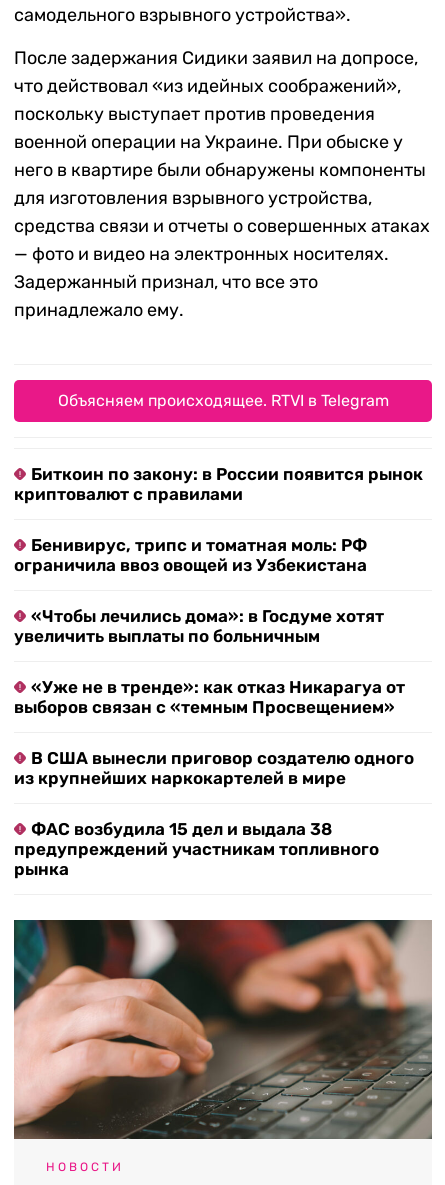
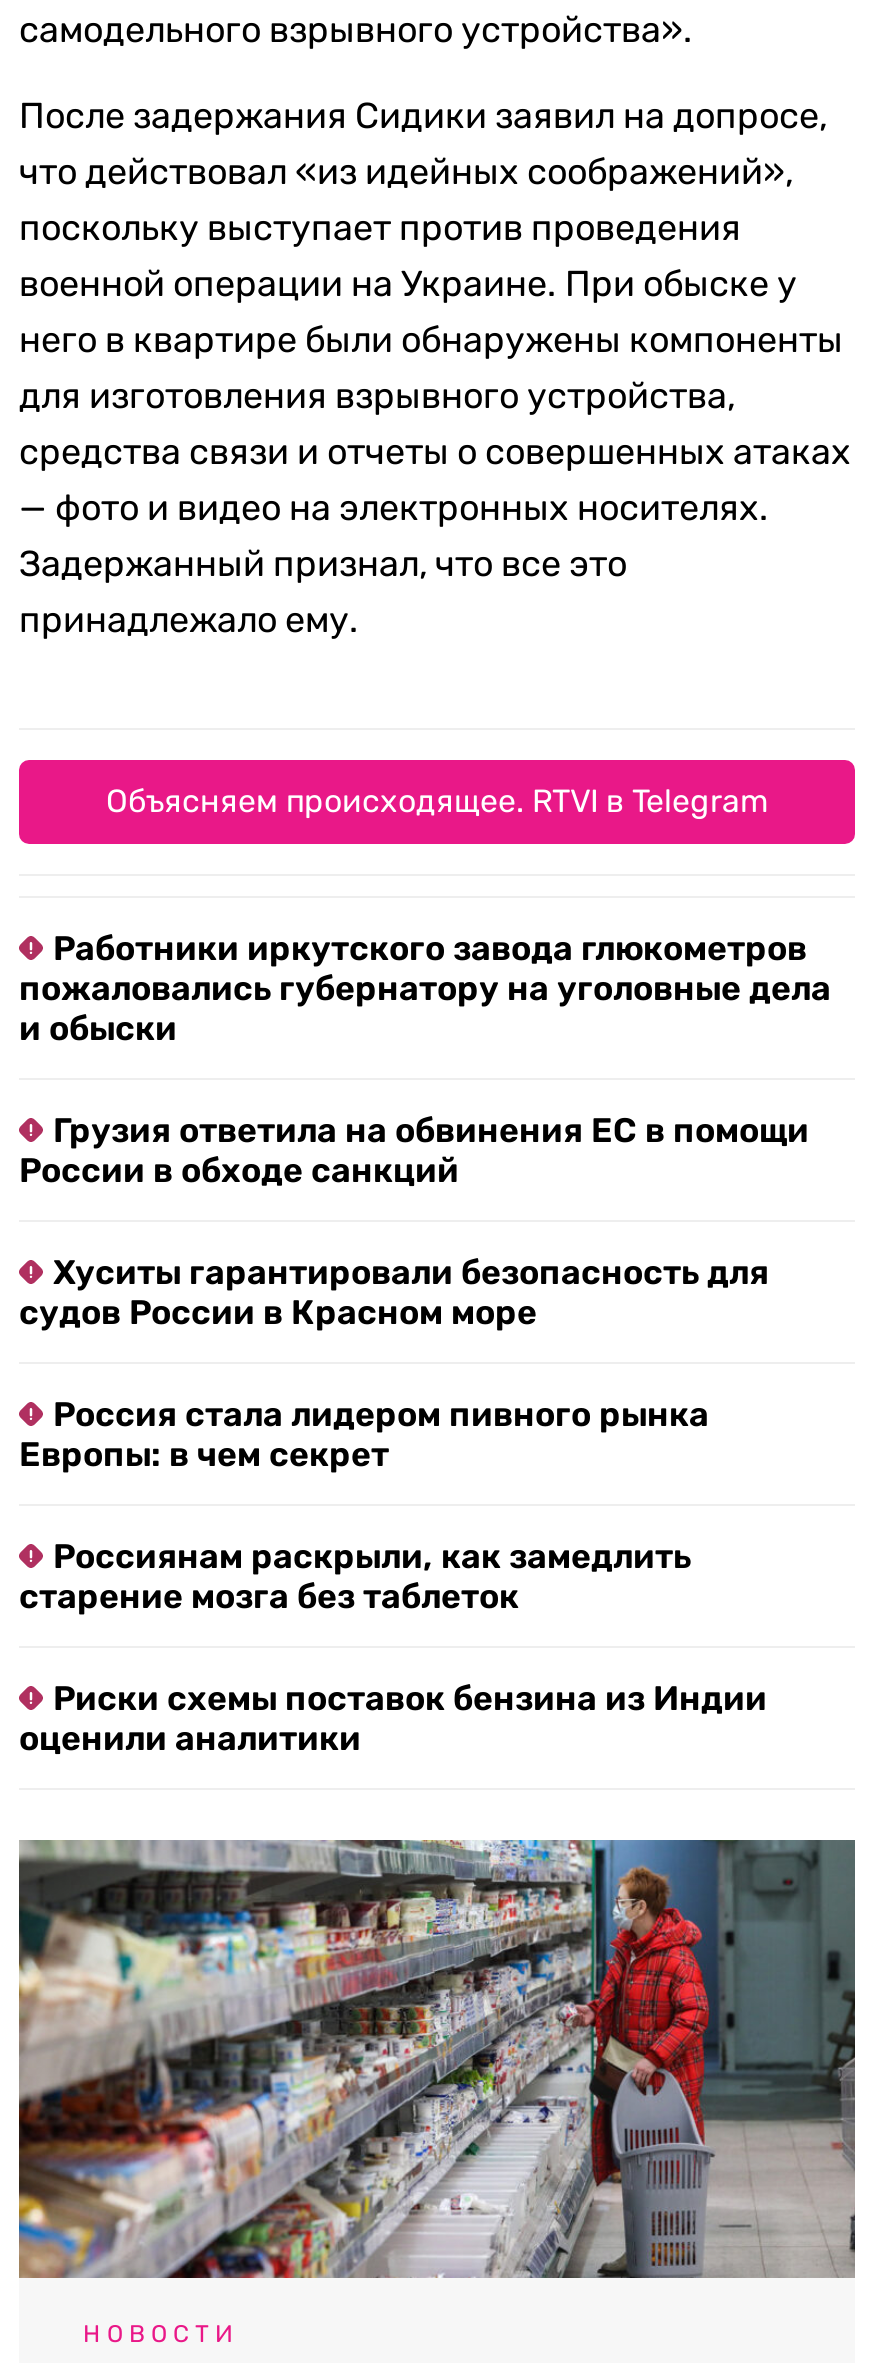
- Биткоин по закону: в России появится рынок
- криптовалют с правилами
+ Работники иркутского завода глюкометров
+ пожаловались губернатору на уголовные дела
+ и обыски

- Бенивирус, трипс и томатная моль: РФ
- ограничила ввоз овощей из Узбекистана
+ Грузия ответила на обвинения ЕС в помощи
+ России в обходе санкций

- «Чтобы лечились дома»: в Госдуме хотят
- увеличить выплаты по больничным
+ Хуситы гарантировали безопасность для
+ судов России в Красном море

- «Уже не в тренде»: как отказ Никарагуа от
- выборов связан с «темным Просвещением»
+ Россия стала лидером пивного рынка
+ Европы: в чем секрет

- В США вынесли приговор создателю одного
- из крупнейших наркокартелей в мире
+ Россиянам раскрыли, как замедлить
+ старение мозга без таблеток

- ФАС возбудила 15 дел и выдала 38
- предупреждений участникам топливного
- рынка
+ Риски схемы поставок бензина из Индии
+ оценили аналитики

- [image]
+ [image]
